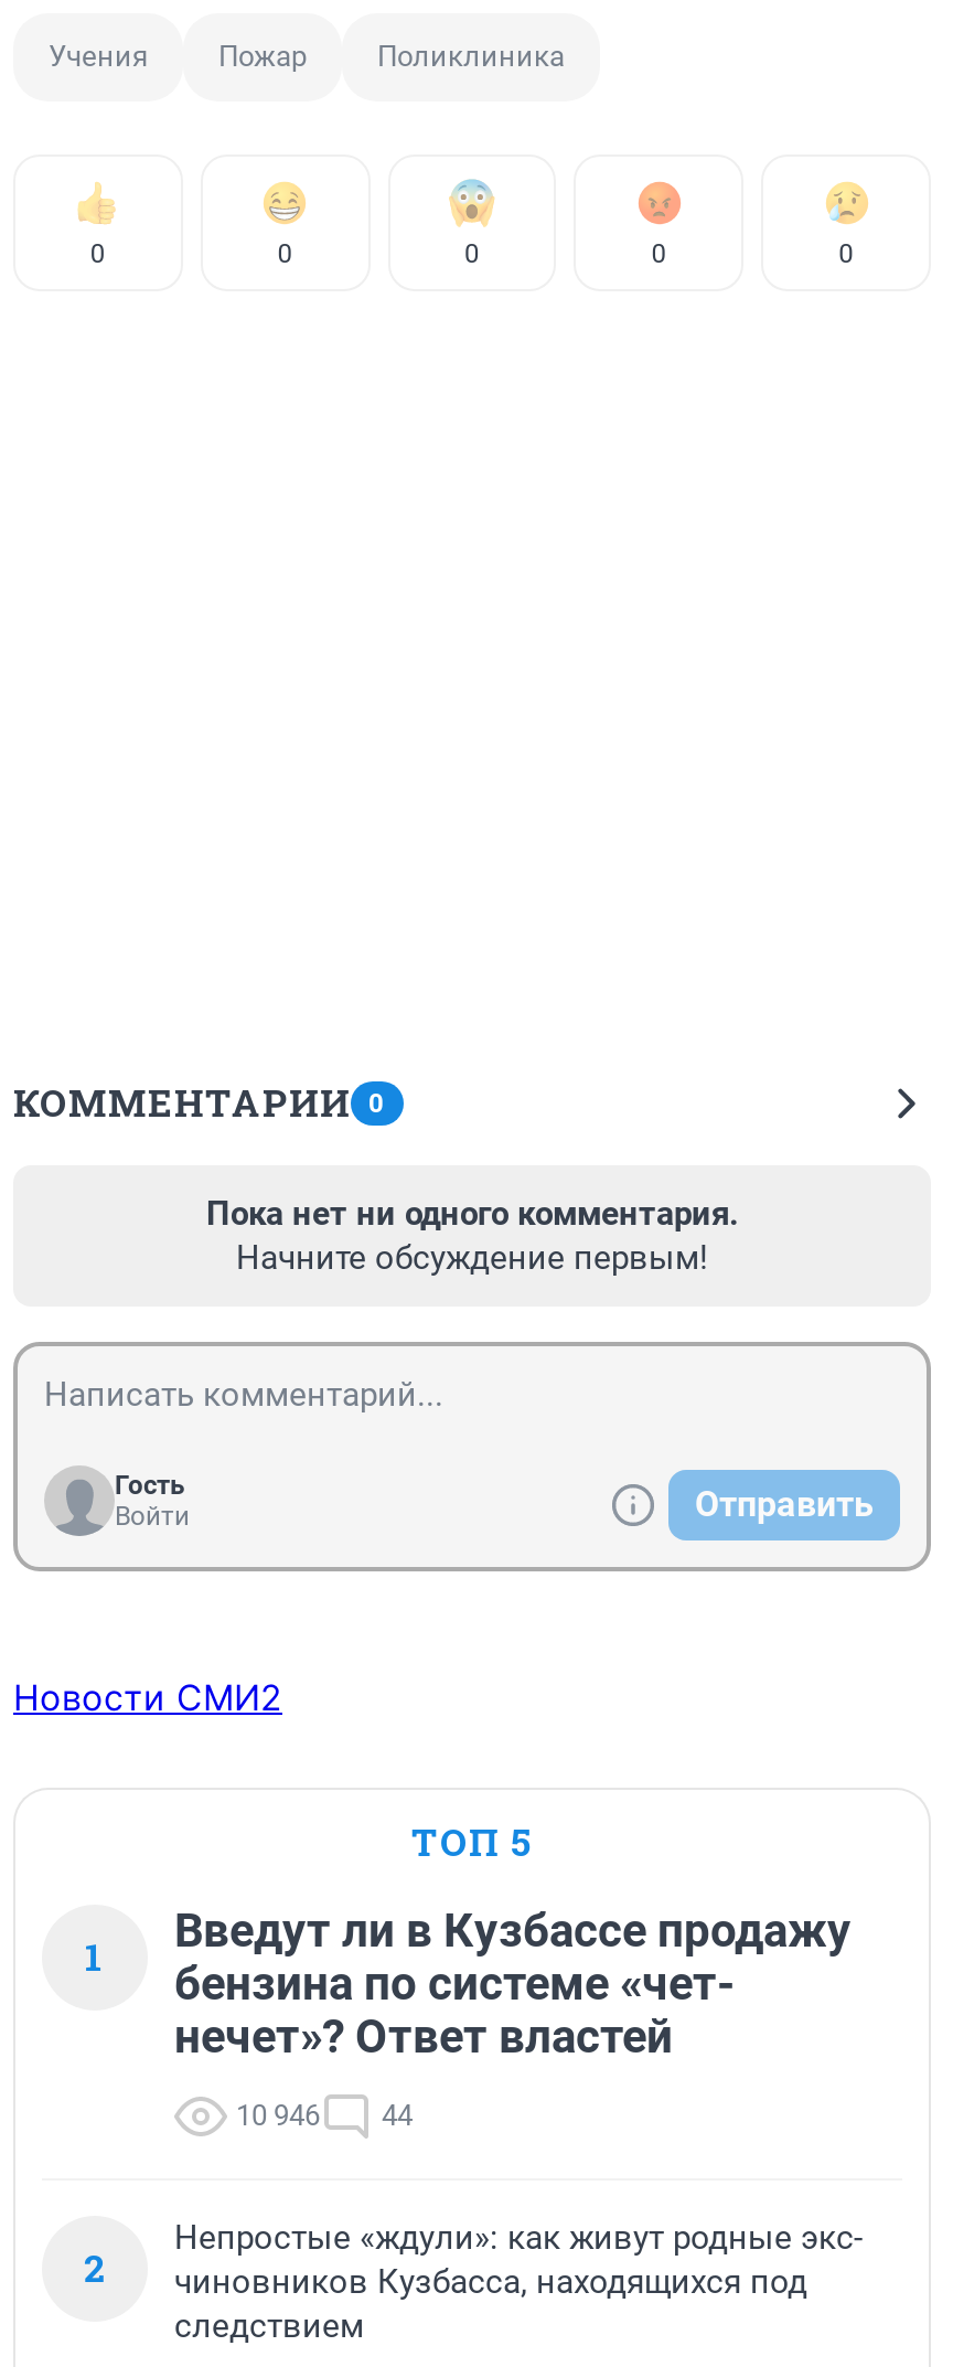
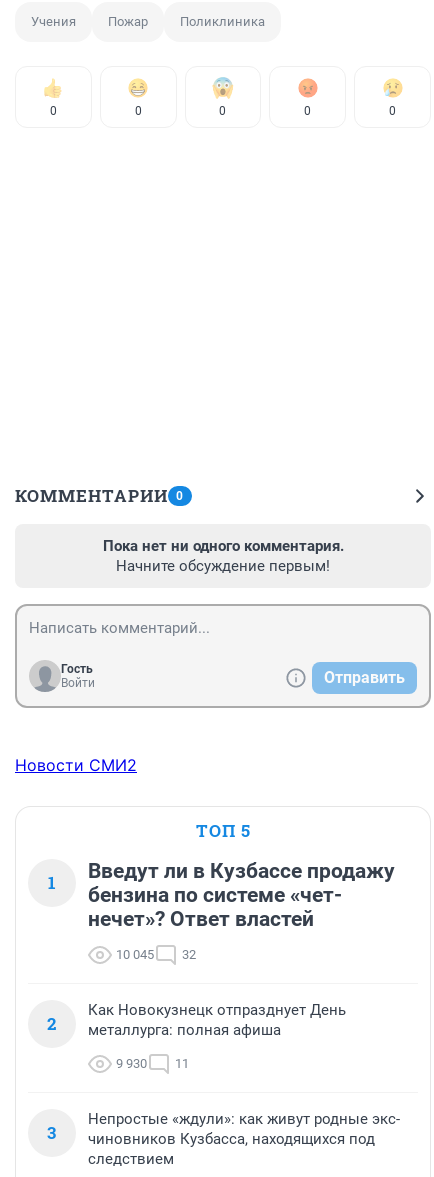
+ Как Новокузнецк отпразднует День
+ металлурга: полная афиша
+ 9 930
+ 11
+ 3

- 10 946
+ 10 045

- 44
+ 32
